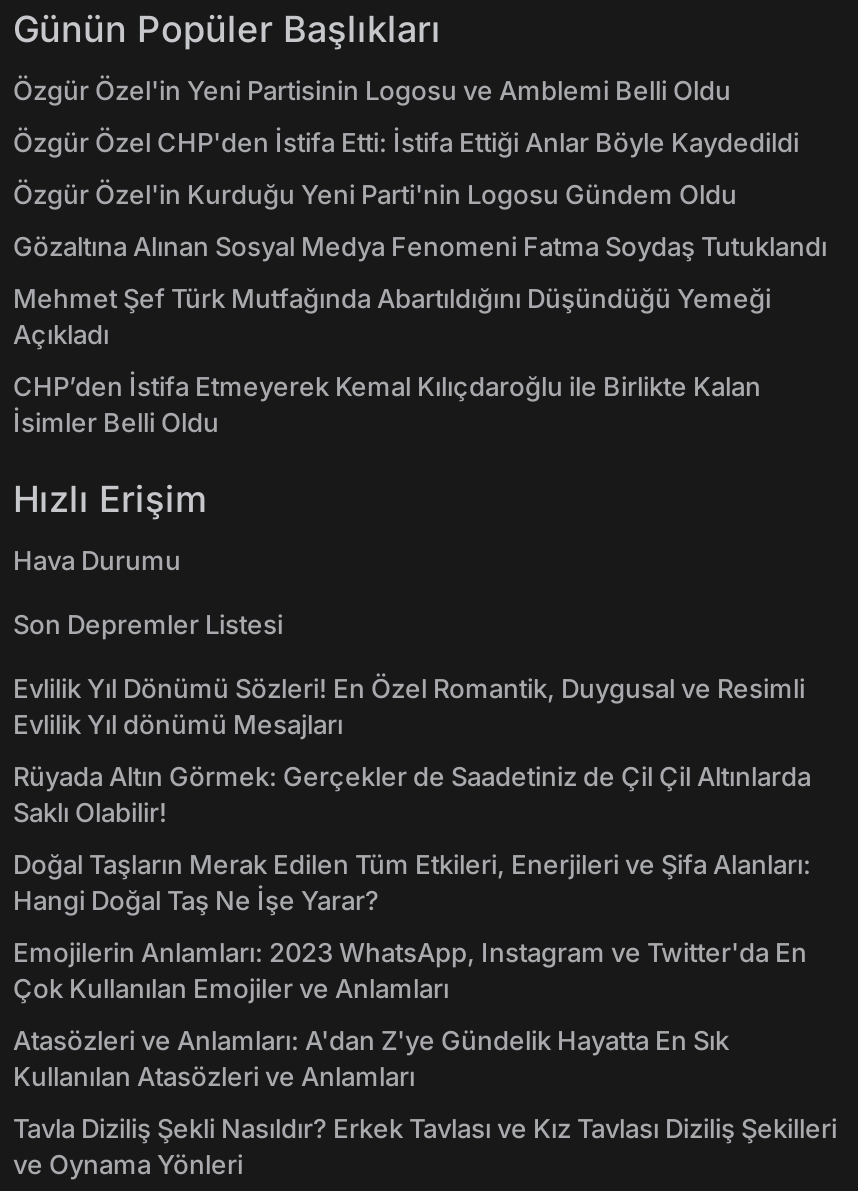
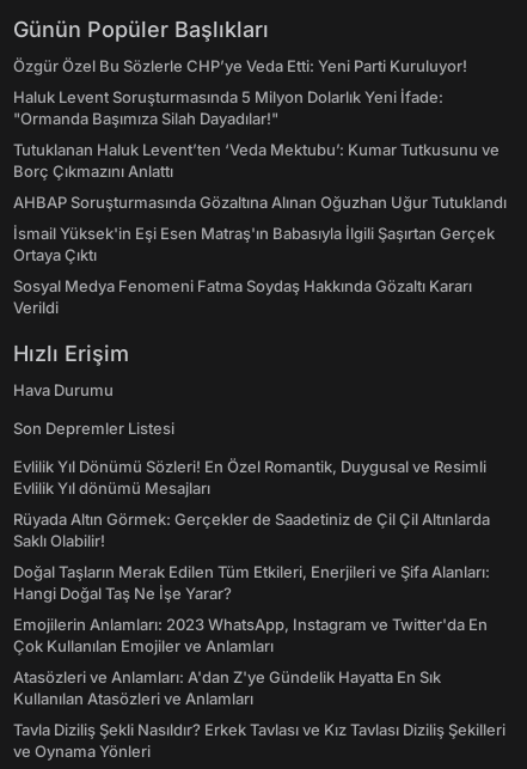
- Özgür Özel'in Yeni Partisinin Logosu ve Amblemi Belli Oldu
+ Özgür Özel Bu Sözlerle CHP’ye Veda Etti: Yeni Parti Kuruluyor!

- Özgür Özel CHP'den İstifa Etti: İstifa Ettiği Anlar Böyle Kaydedildi
+ Haluk Levent Soruşturmasında 5 Milyon Dolarlık Yeni İfade:
+ "Ormanda Başımıza Silah Dayadılar!"

- Özgür Özel'in Kurduğu Yeni Parti'nin Logosu Gündem Oldu
+ Tutuklanan Haluk Levent’ten ‘Veda Mektubu’: Kumar Tutkusunu ve
+ Borç Çıkmazını Anlattı

- Gözaltına Alınan Sosyal Medya Fenomeni Fatma Soydaş Tutuklandı
+ AHBAP Soruşturmasında Gözaltına Alınan Oğuzhan Uğur Tutuklandı

- Mehmet Şef Türk Mutfağında Abartıldığını Düşündüğü Yemeği
- Açıkladı
+ İsmail Yüksek'in Eşi Esen Matraş'ın Babasıyla İlgili Şaşırtan Gerçek
+ Ortaya Çıktı

- CHP’den İstifa Etmeyerek Kemal Kılıçdaroğlu ile Birlikte Kalan
- İsimler Belli Oldu
+ Sosyal Medya Fenomeni Fatma Soydaş Hakkında Gözaltı Kararı
+ Verildi
